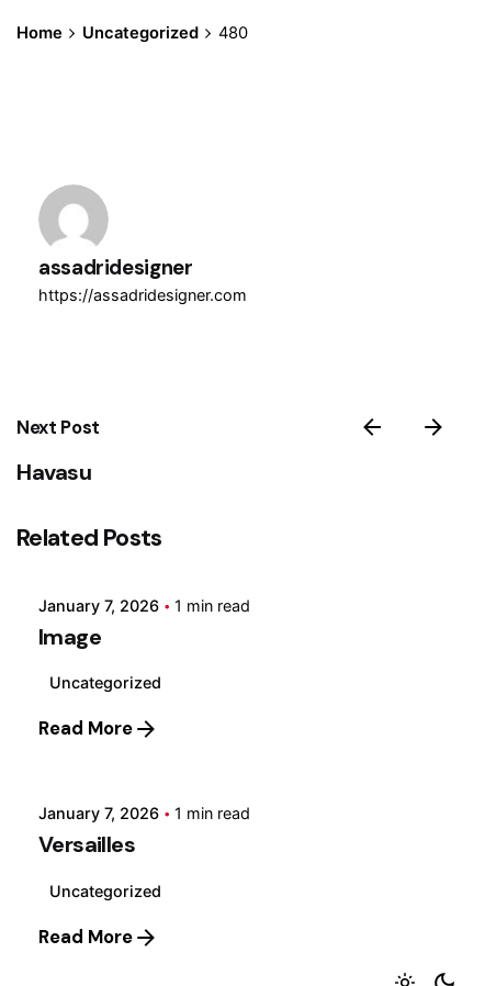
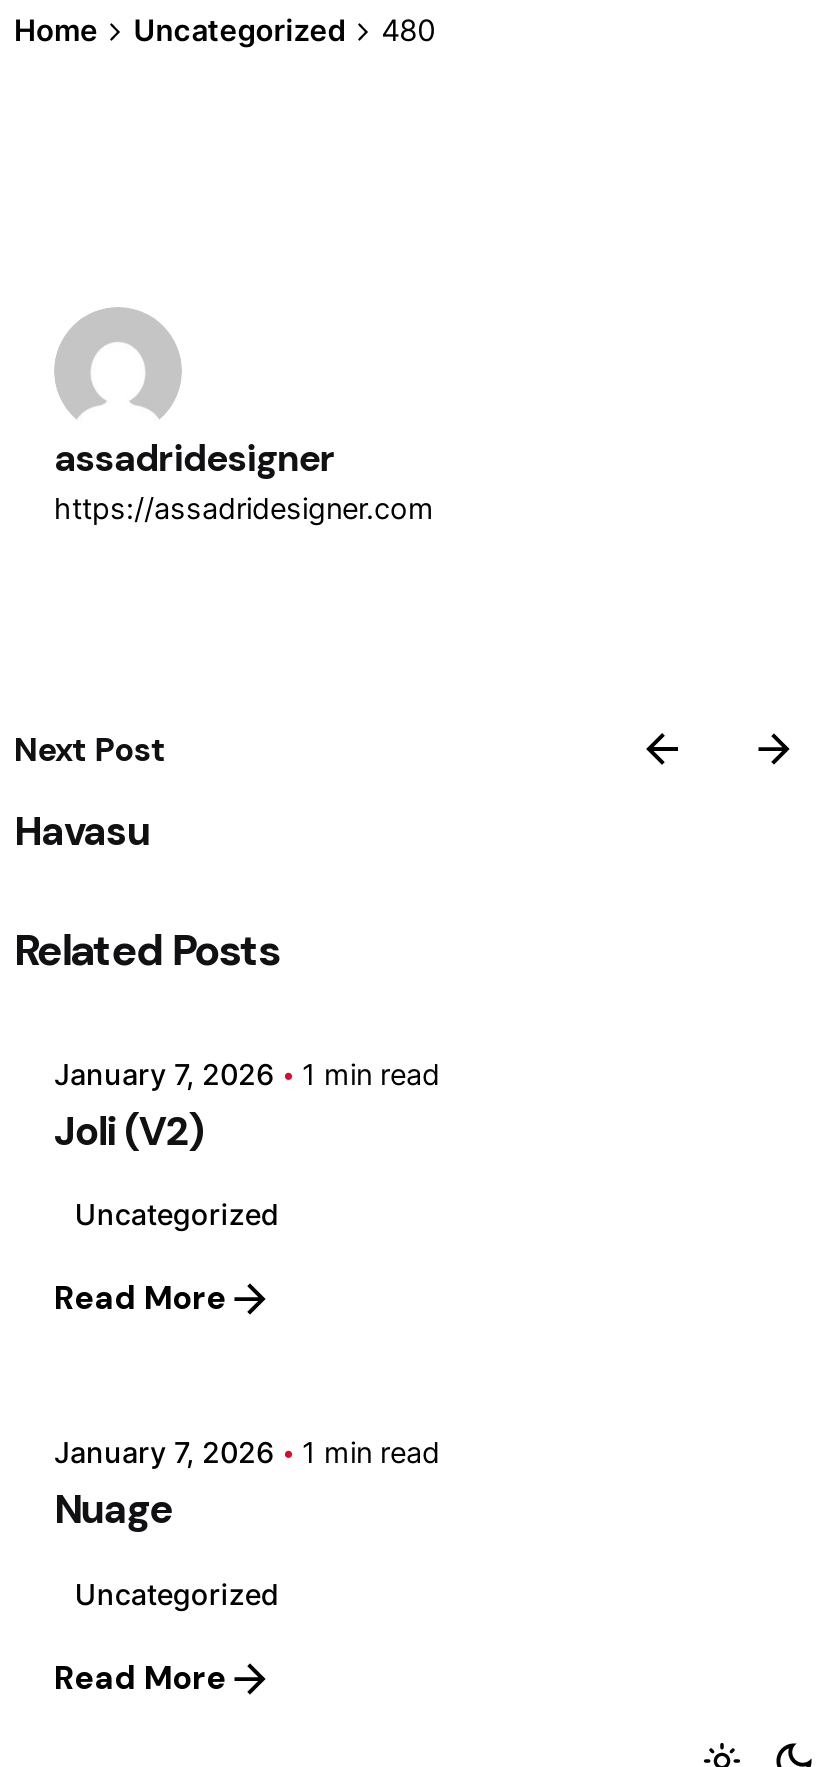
- Image
+ Joli (V2)

- Versailles
+ Nuage
